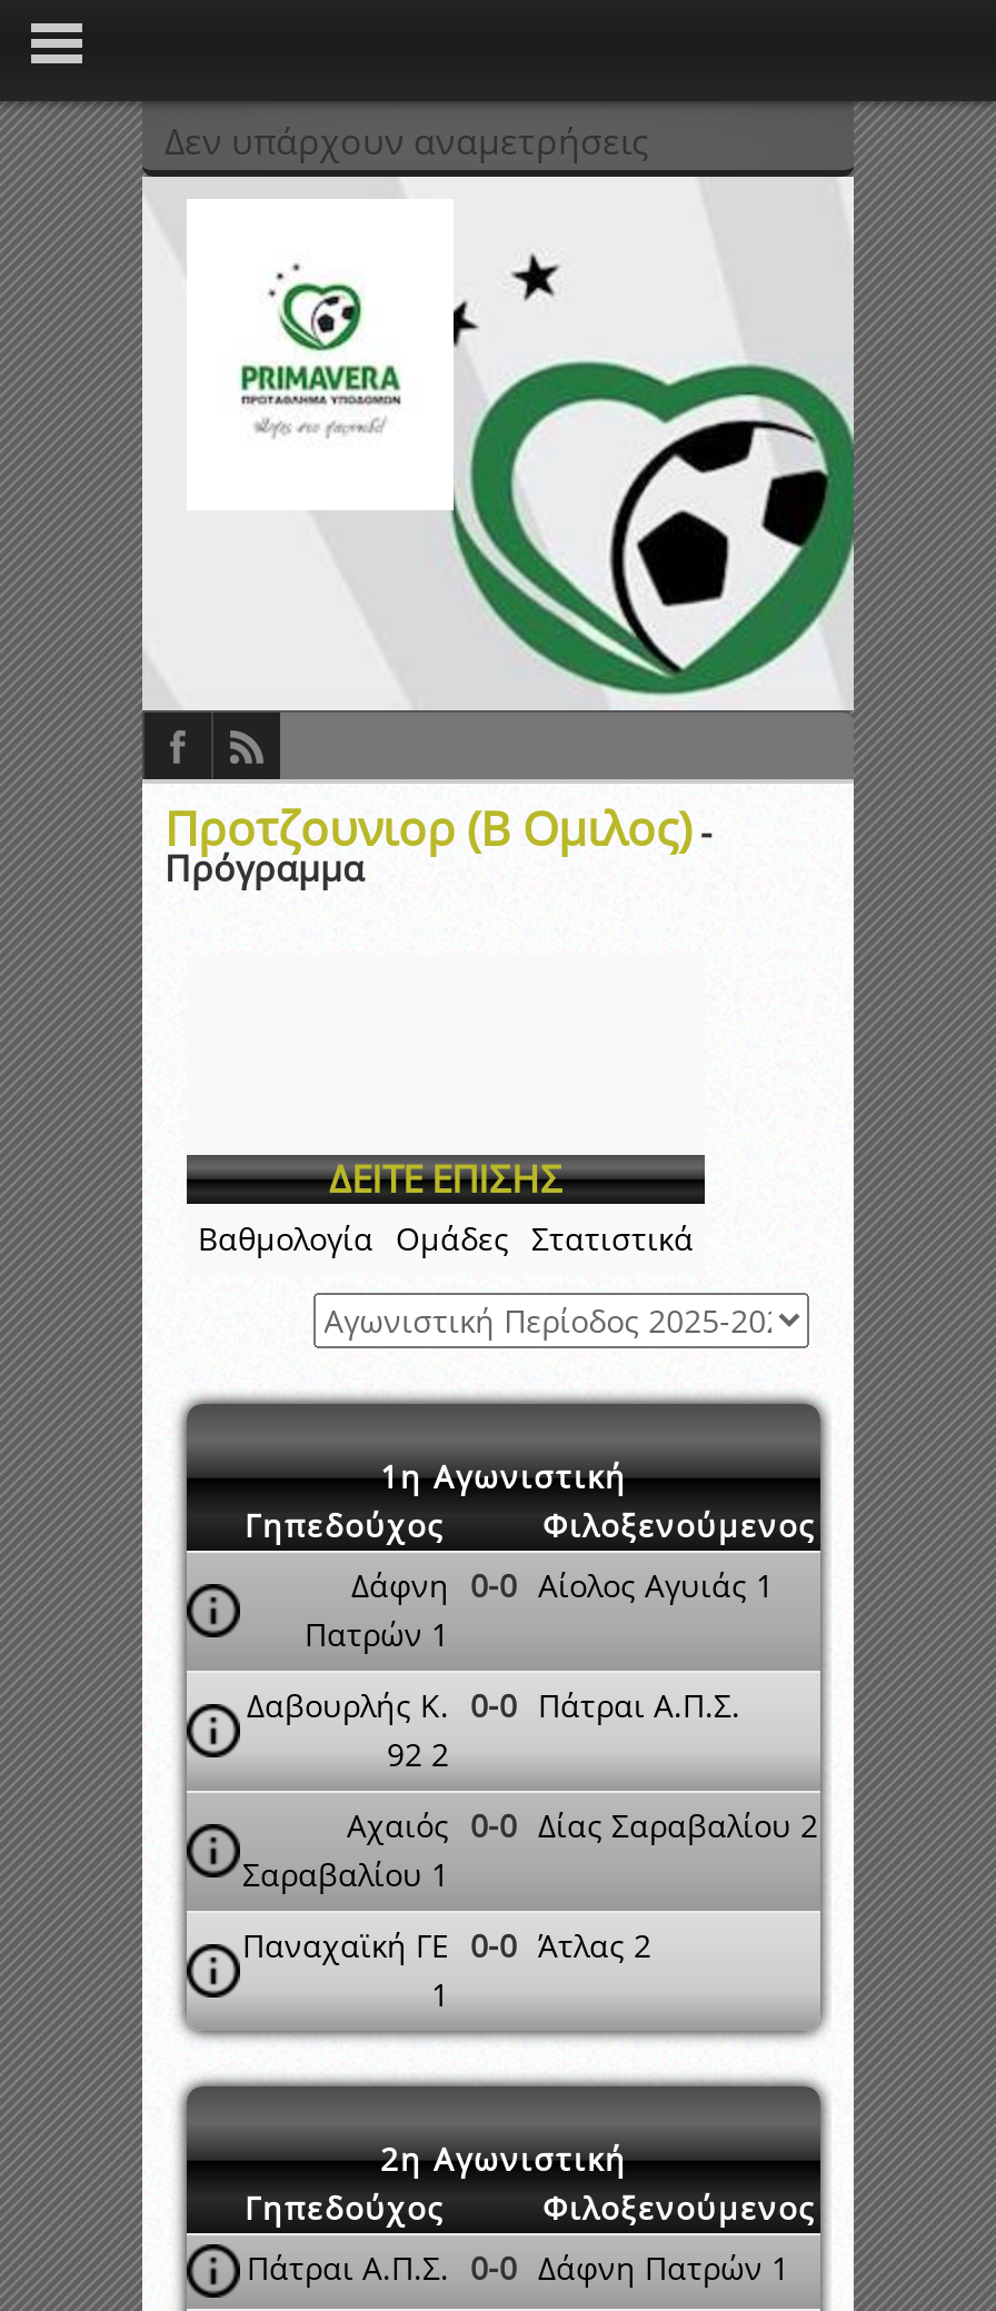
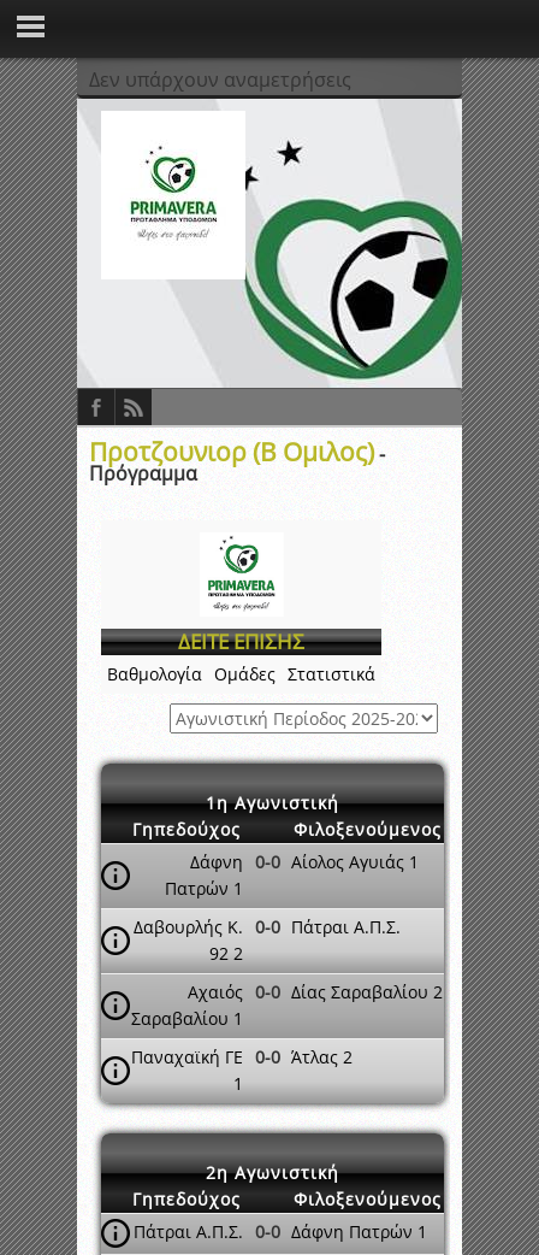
+ [image]
